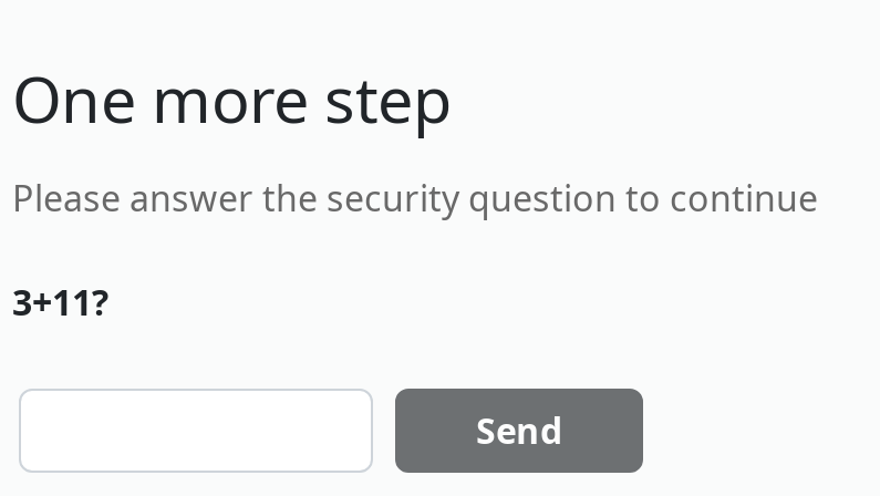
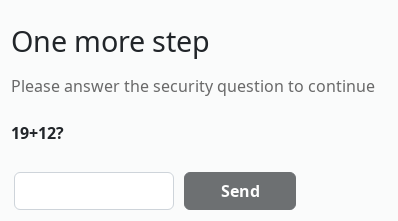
- 3+11?
+ 19+12?
